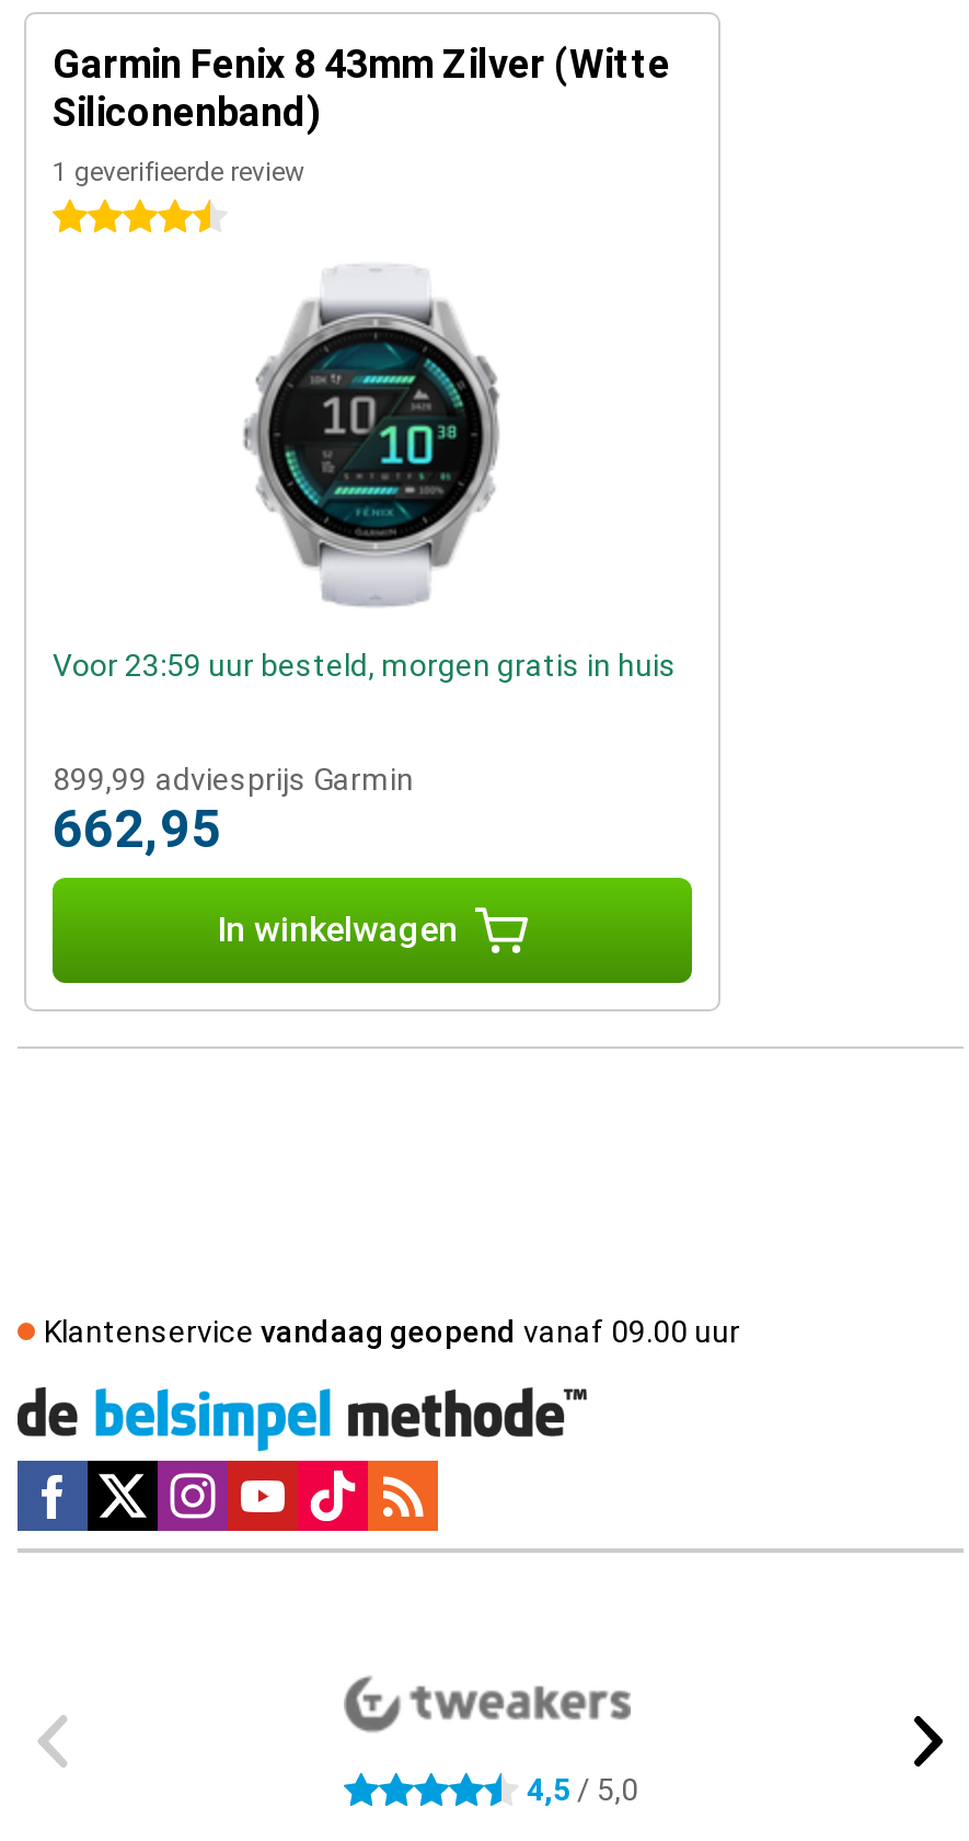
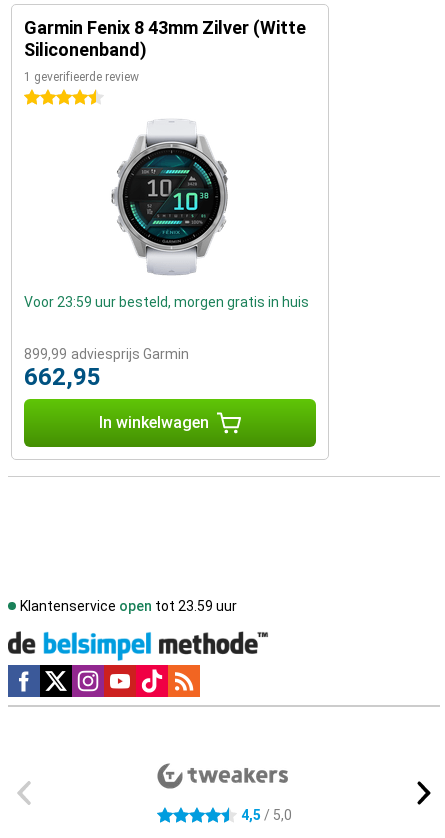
- Klantenservice vandaag geopend vanaf 09.00 uur
+ Klantenservice open tot 23.59 uur
